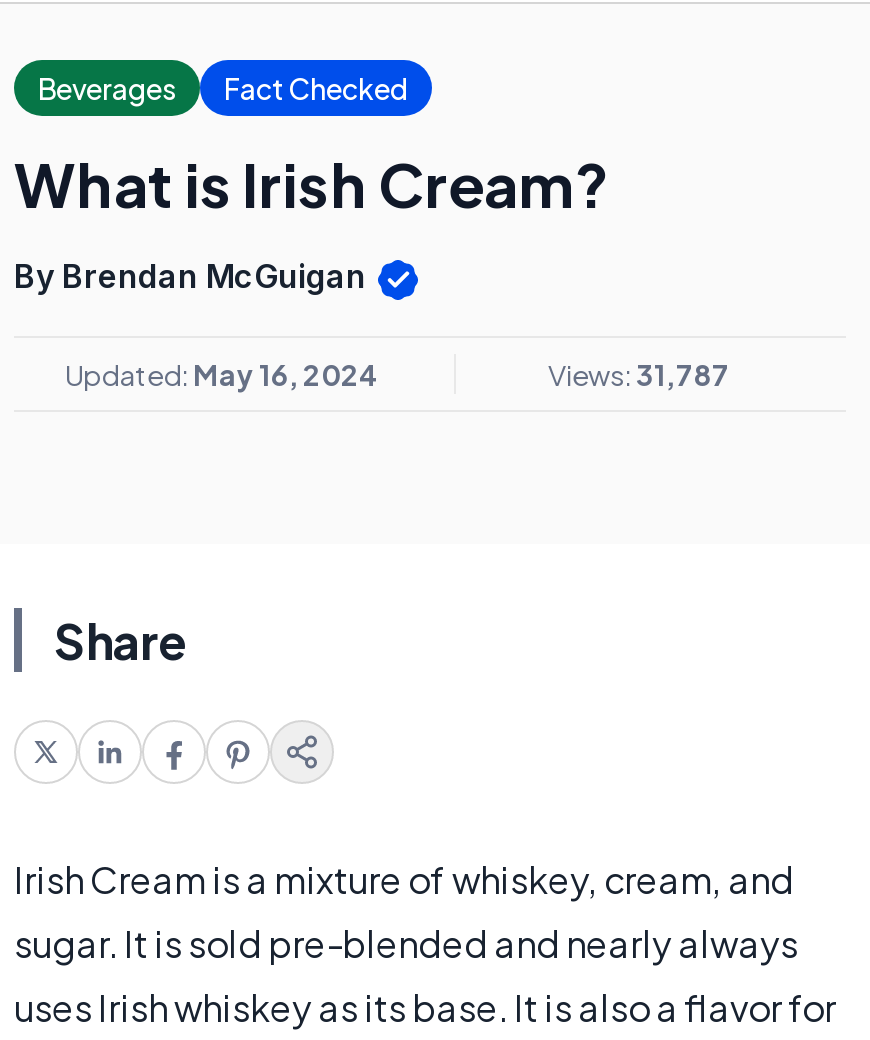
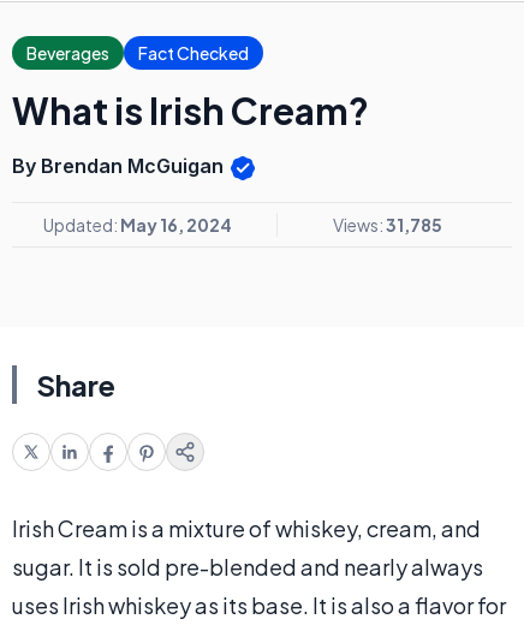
- Views: 31,787
+ Views: 31,785
